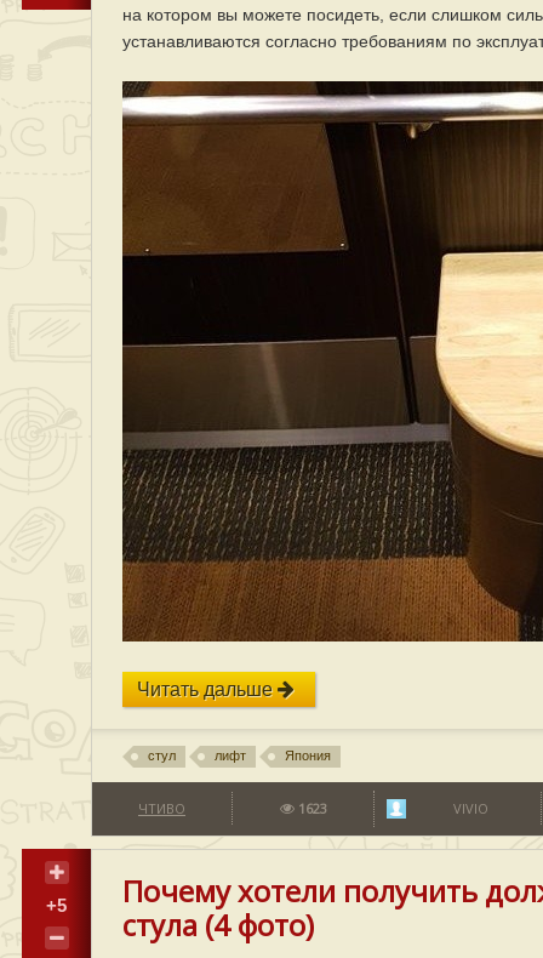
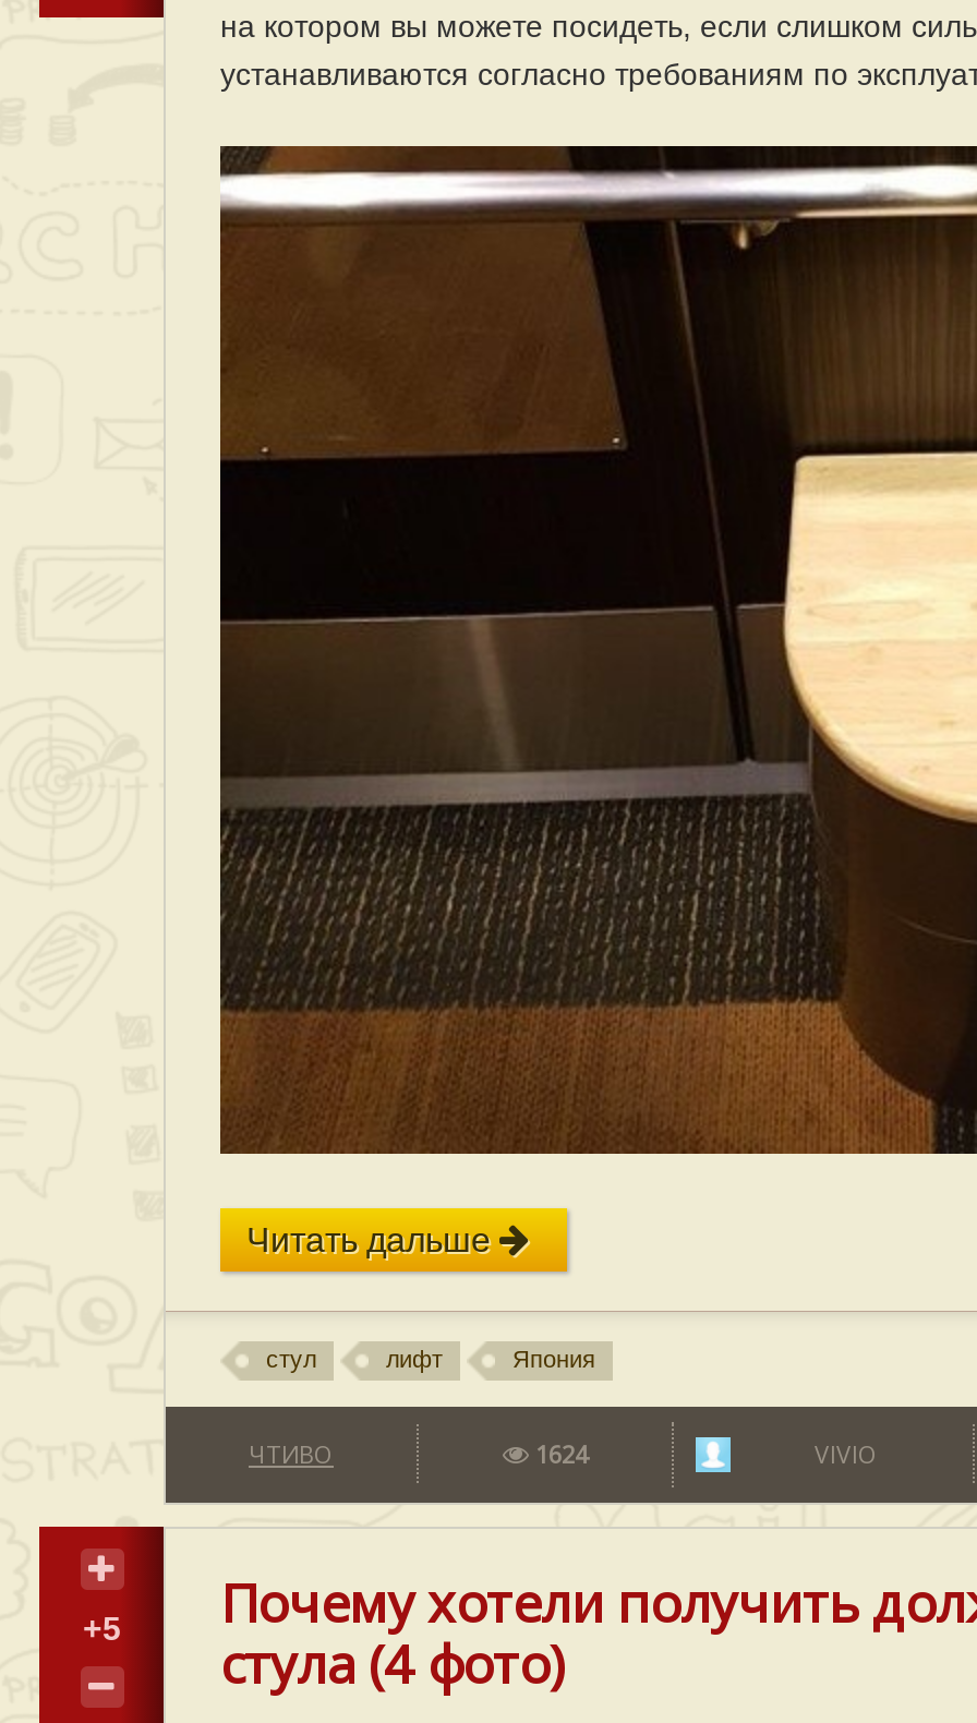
- 1623
+ 1624
